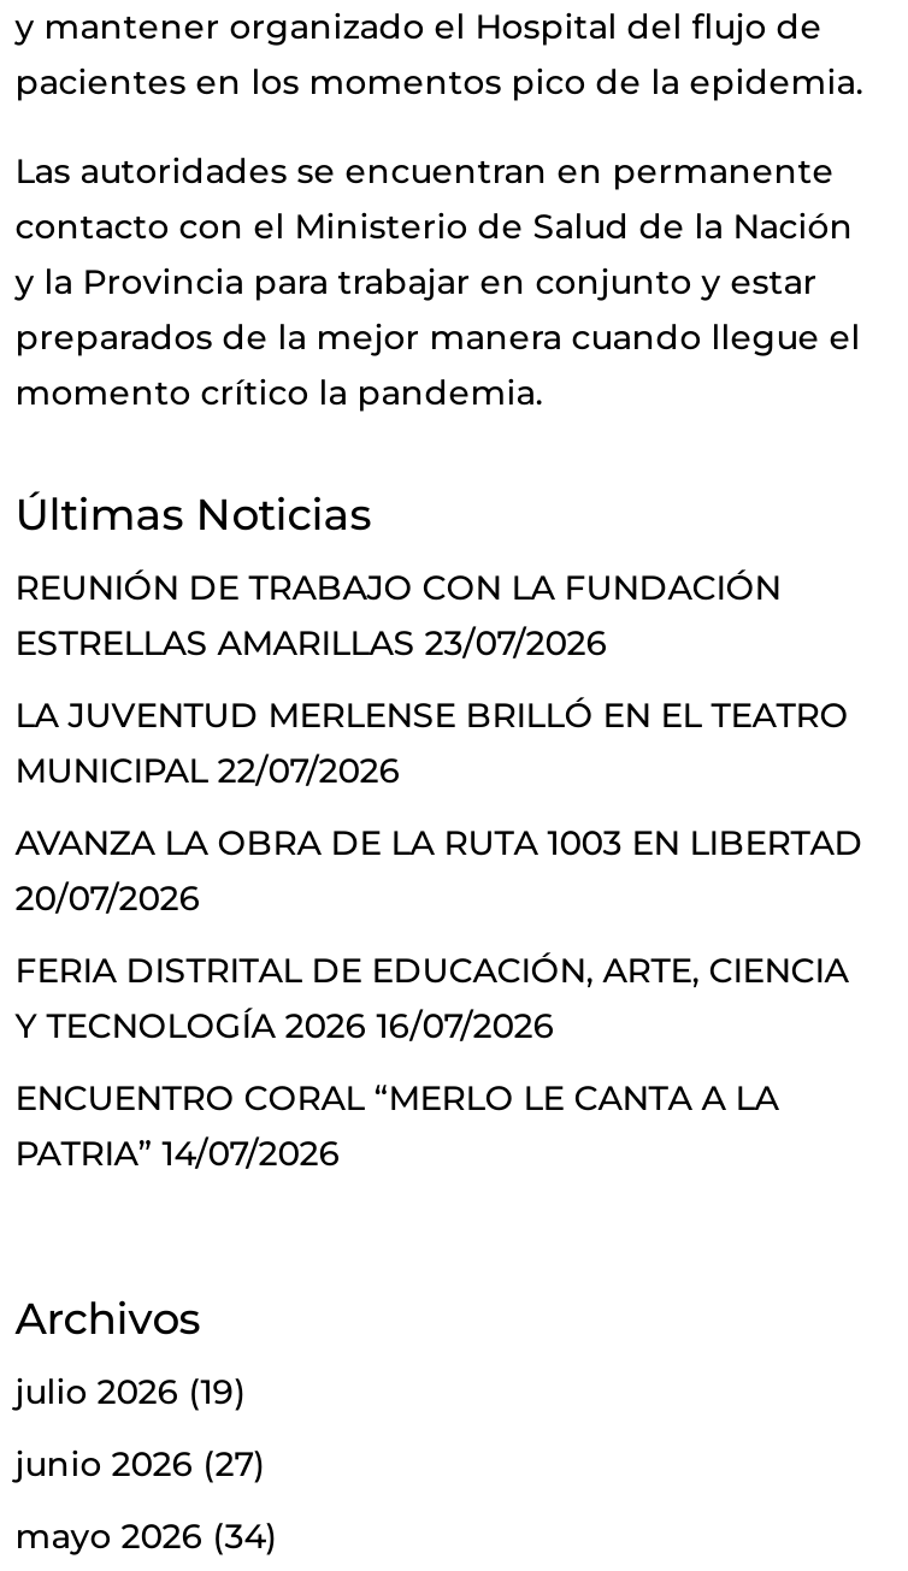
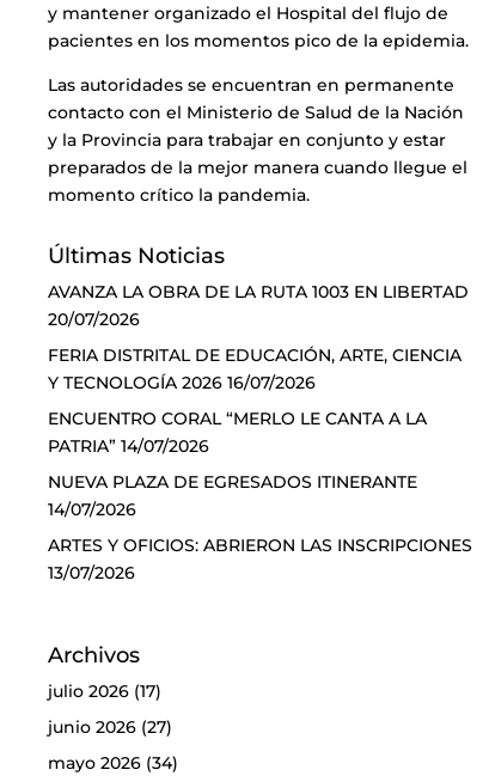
- REUNIÓN DE TRABAJO CON LA FUNDACIÓN
- ESTRELLAS AMARILLAS 23/07/2026
- LA JUVENTUD MERLENSE BRILLÓ EN EL TEATRO
- MUNICIPAL 22/07/2026

moved up: AVANZA LA OBRA DE LA RUTA 1003 EN LIBERTAD | 20/07/2026 | FERIA DISTRITAL DE EDUCACIÓN, ARTE, CIENCIA | Y TECNOLOGÍA 2026 16/07/2026 | ENCUENTRO CORAL “MERLO LE CANTA A LA | PATRIA” 14/07/2026

+ NUEVA PLAZA DE EGRESADOS ITINERANTE
+ 14/07/2026
+ ARTES Y OFICIOS: ABRIERON LAS INSCRIPCIONES
+ 13/07/2026

- julio 2026 (19)
+ julio 2026 (17)
